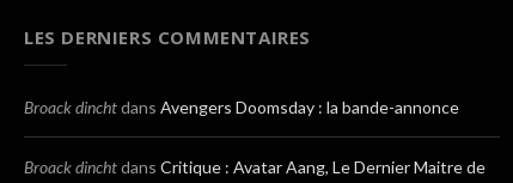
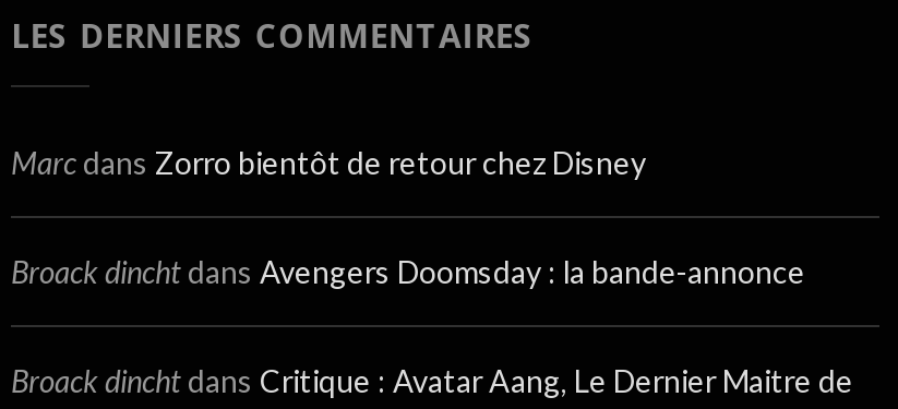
+ Marc dans Zorro bientôt de retour chez Disney
